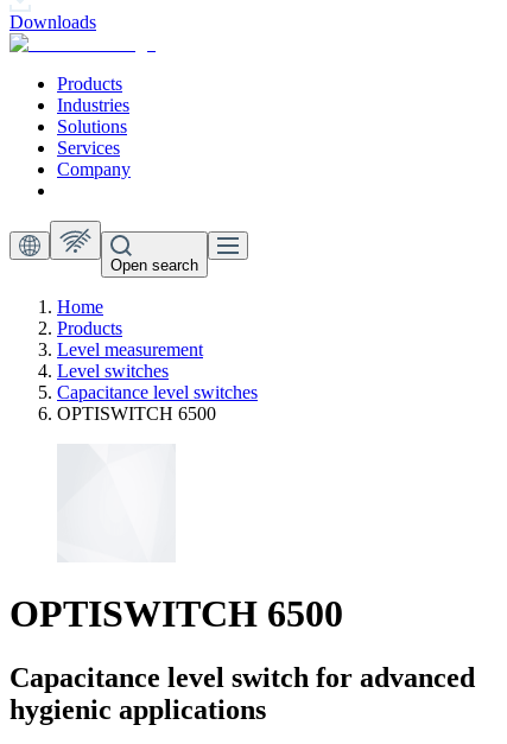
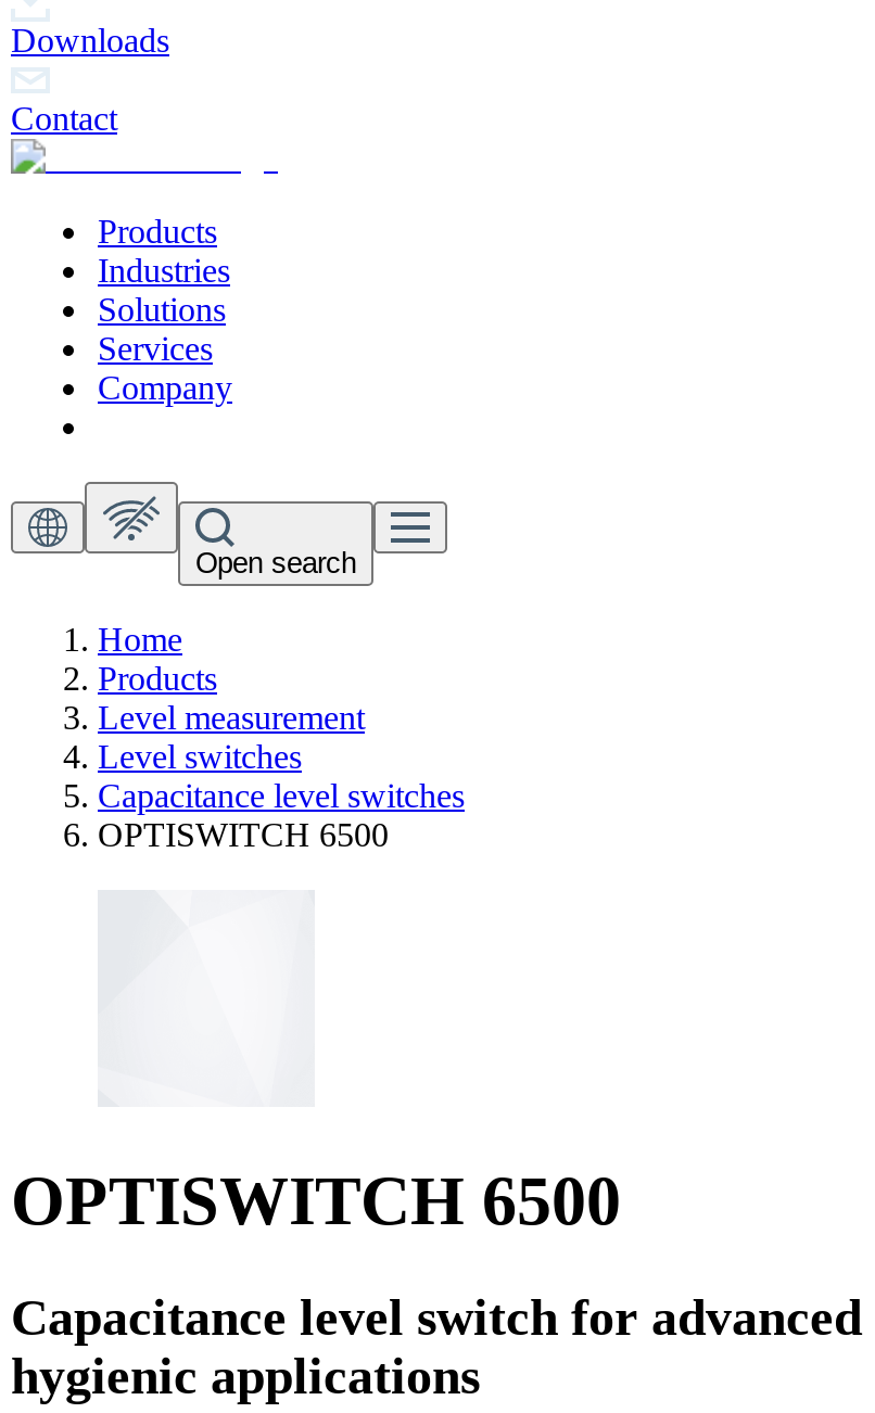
+ Contact
